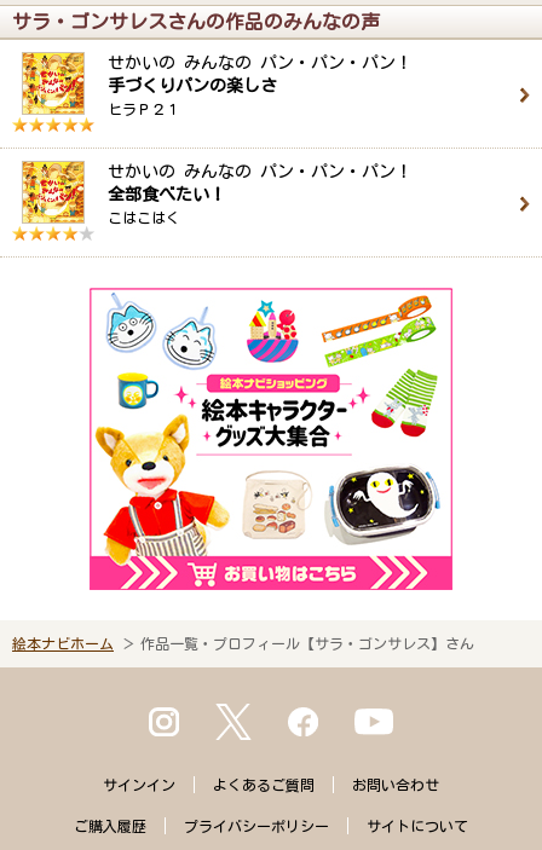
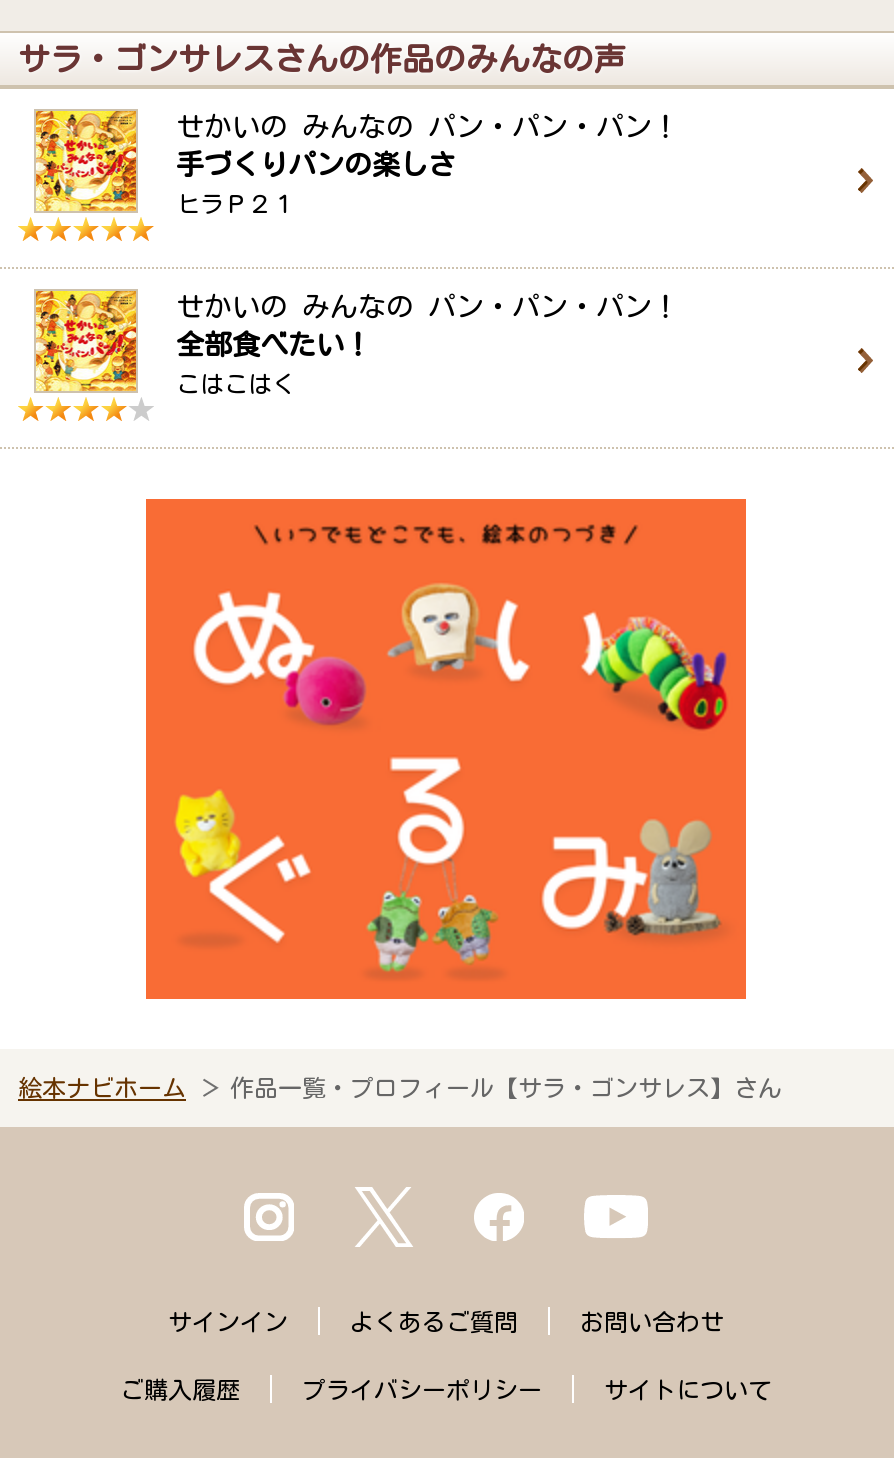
- [image]
+ [image]
